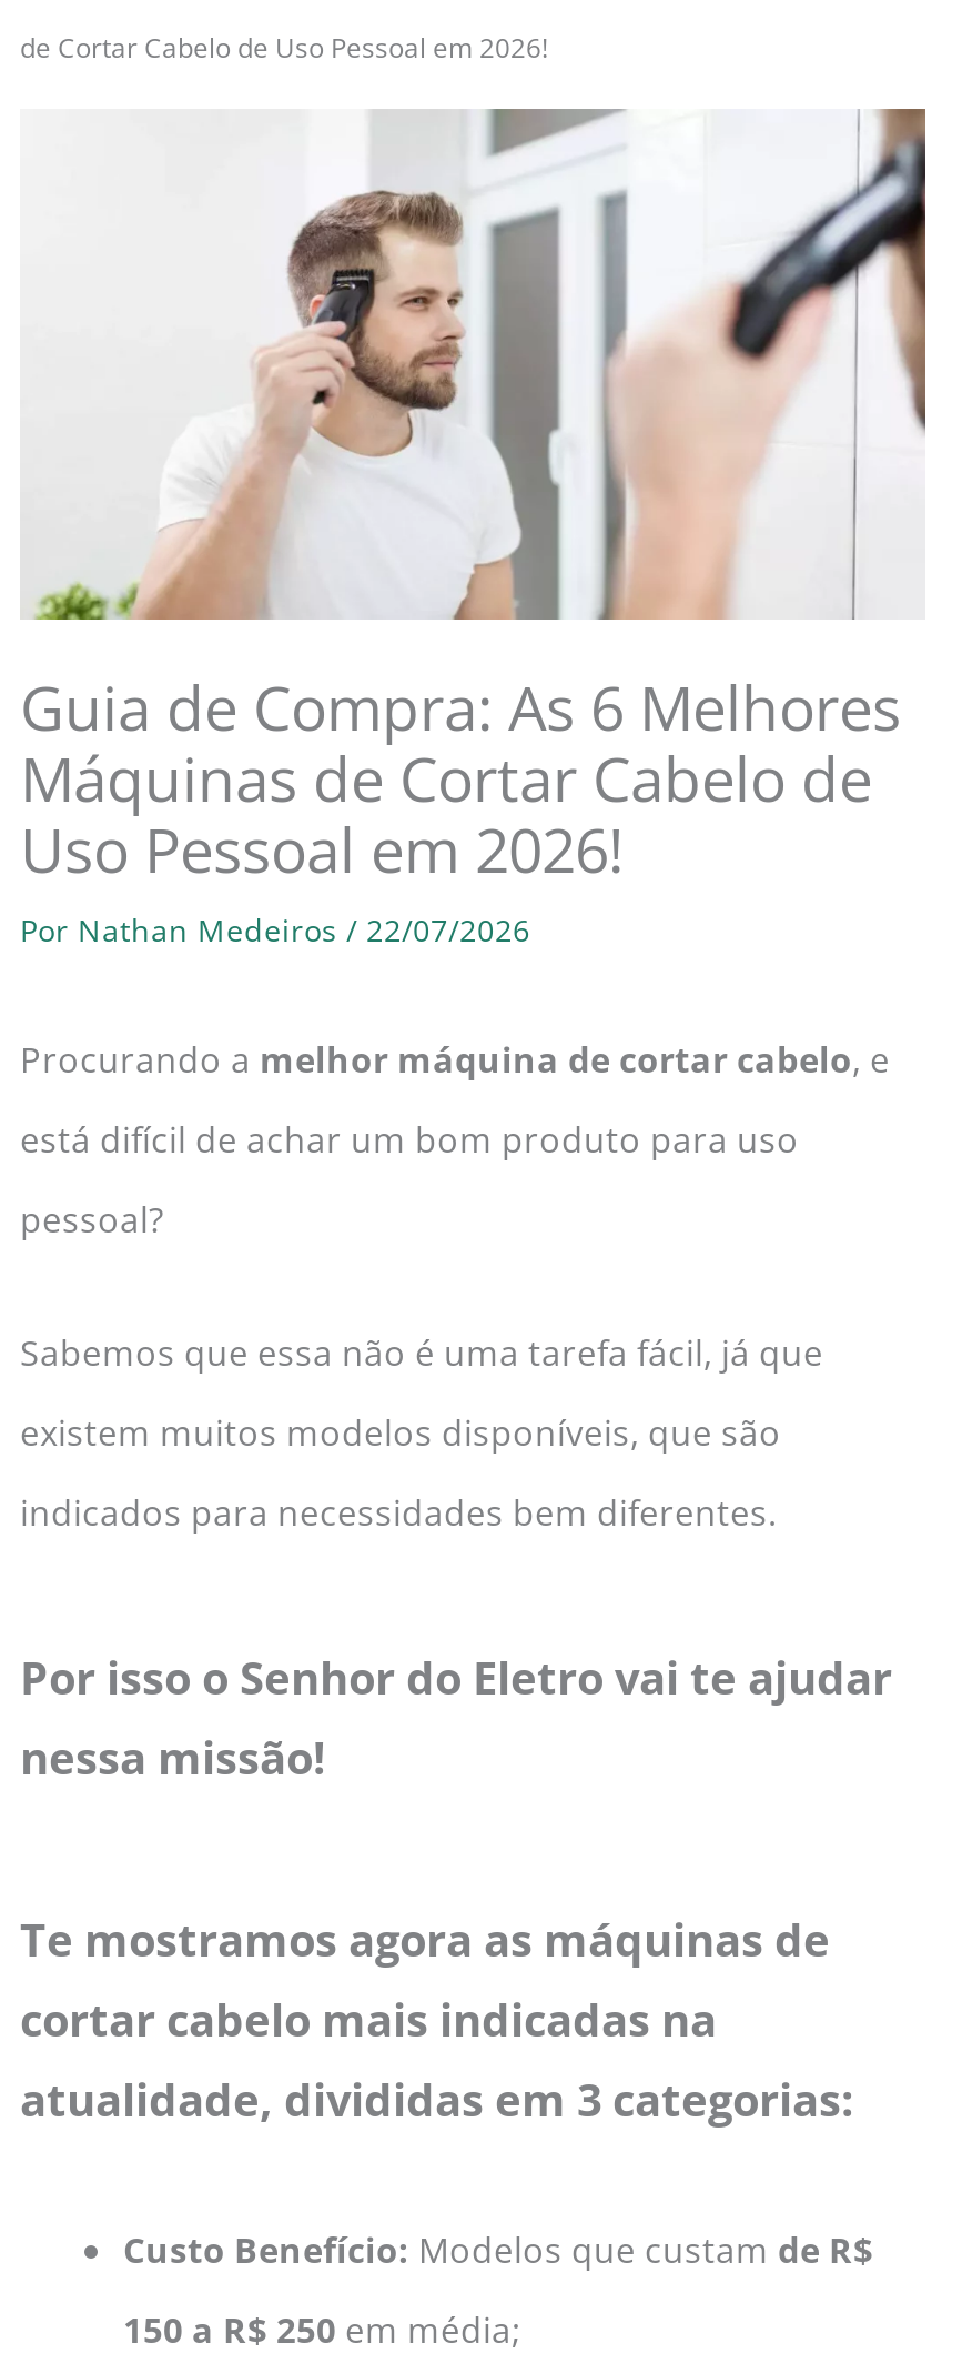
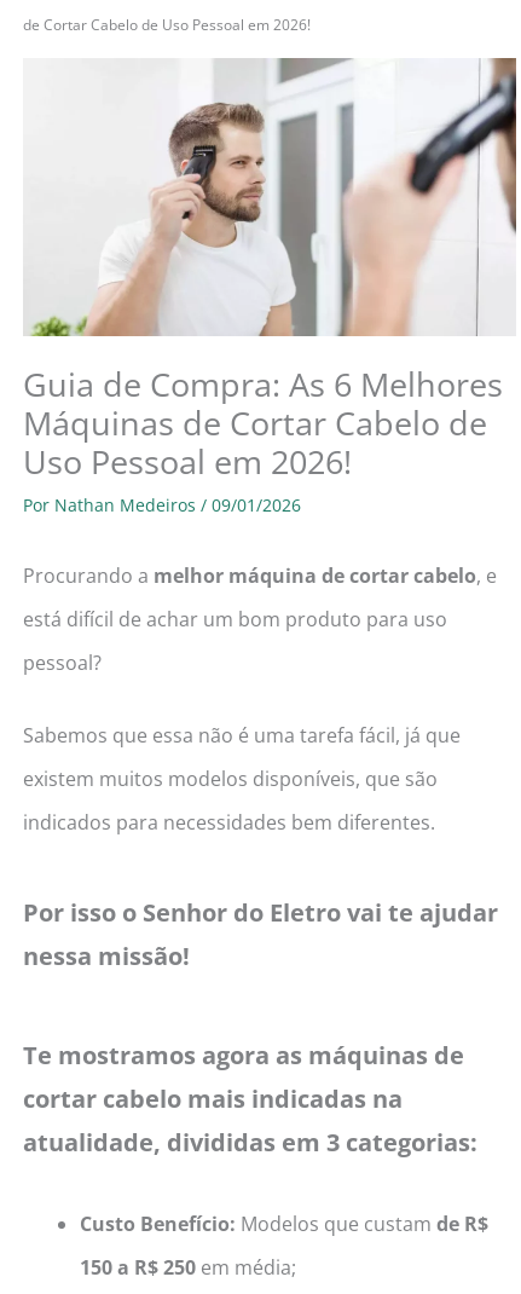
- Por Nathan Medeiros / 22/07/2026
+ Por Nathan Medeiros / 09/01/2026
